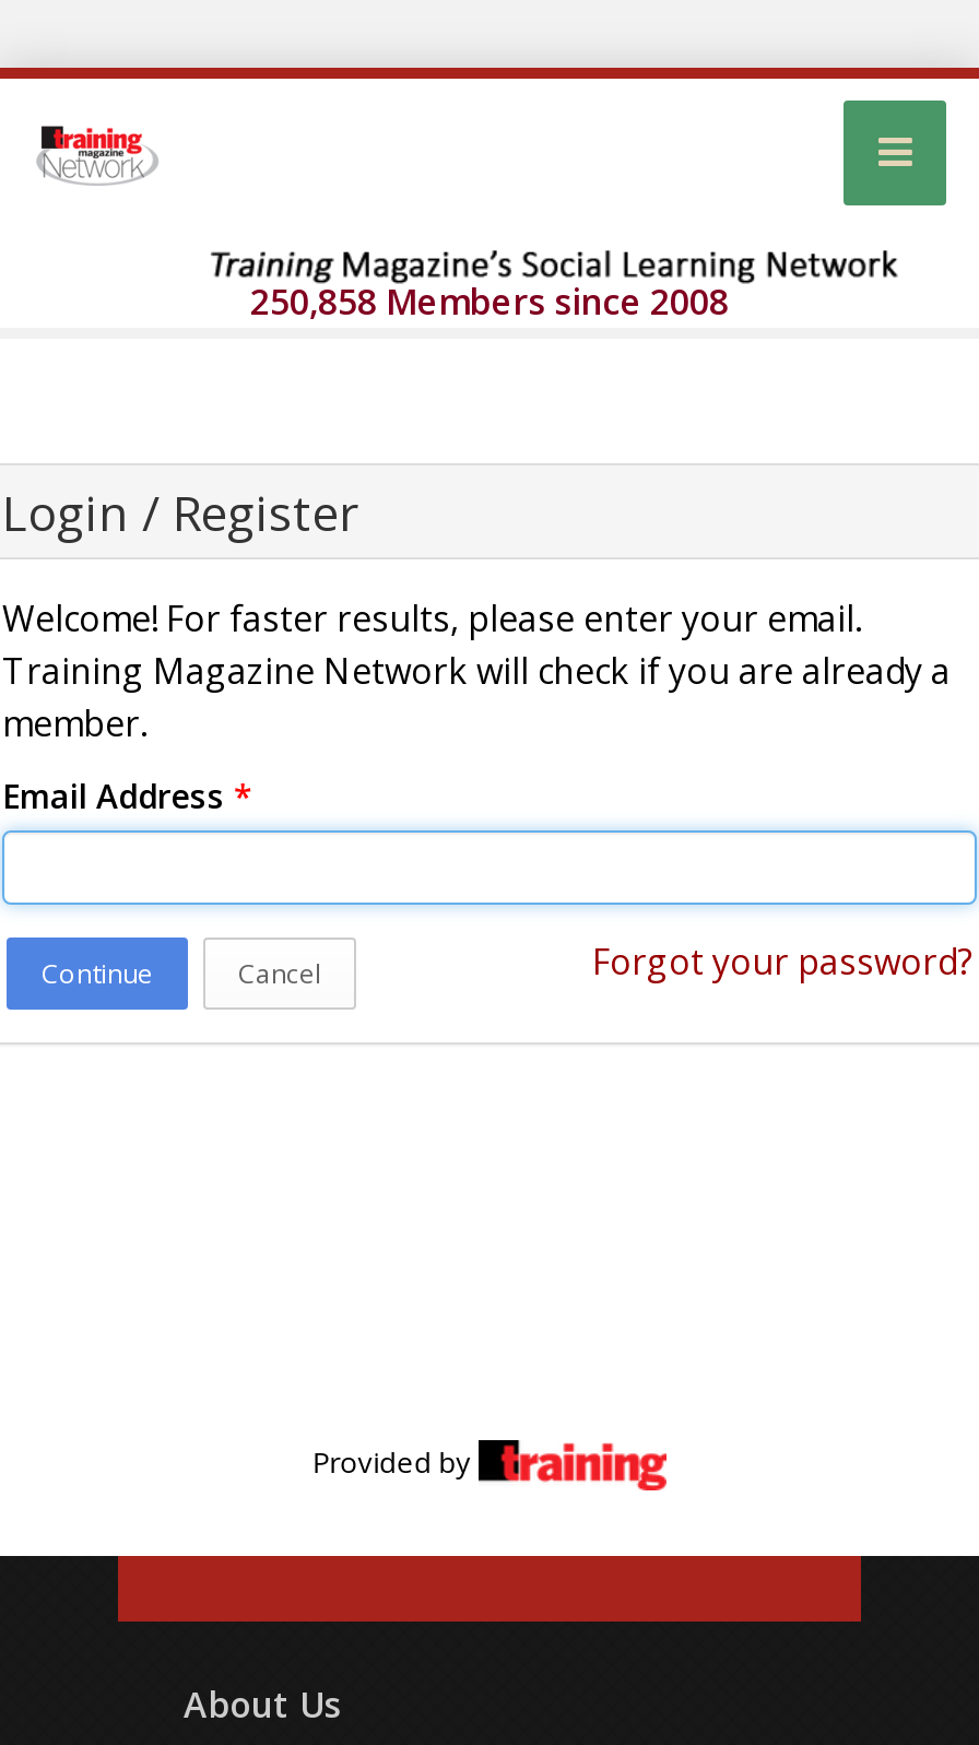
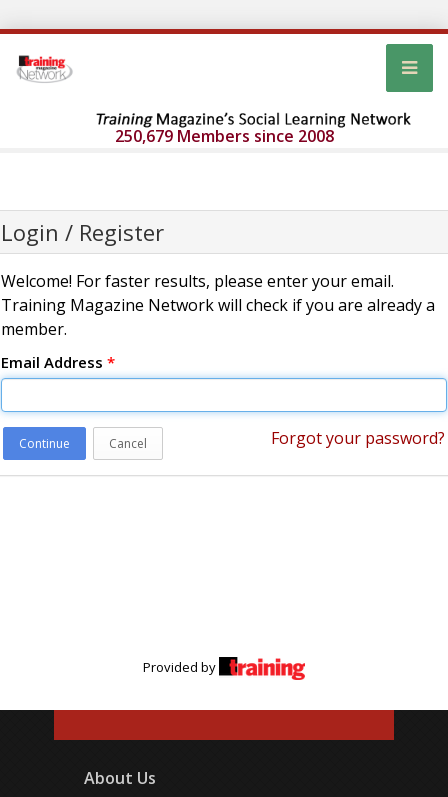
- 250,858 Members since 2008
+ 250,679 Members since 2008
